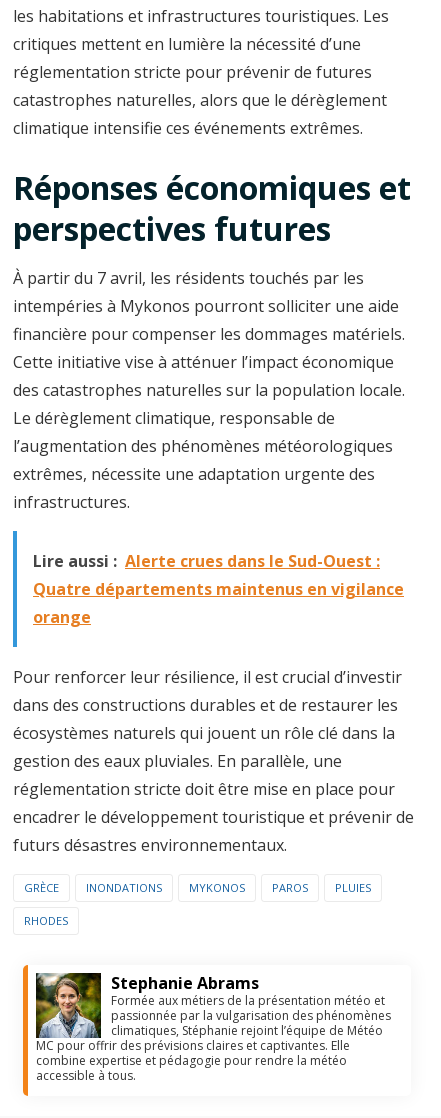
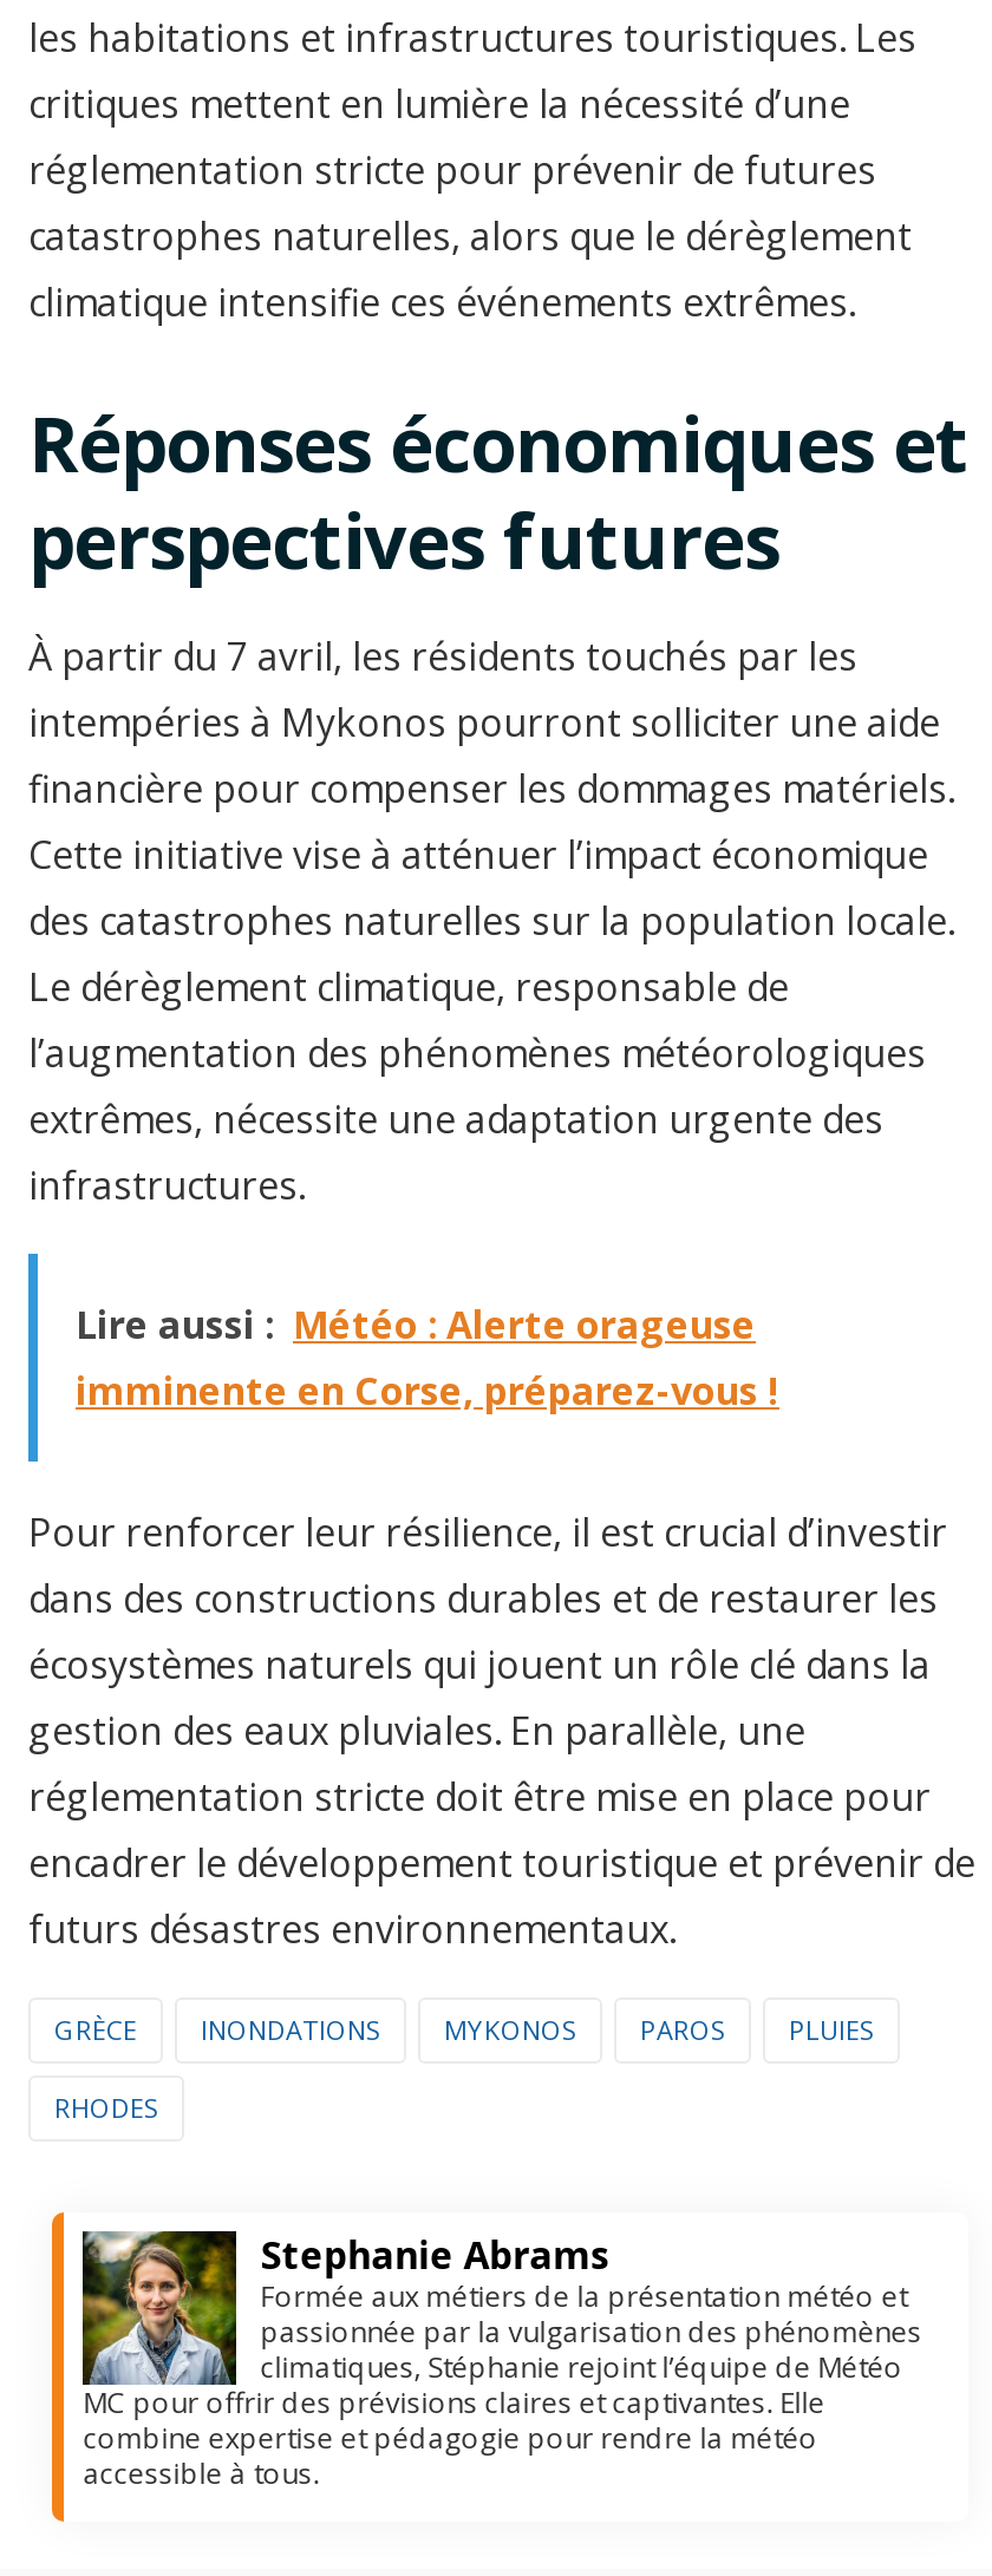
- Lire aussi : Alerte crues dans le Sud-Ouest :
- Quatre départements maintenus en vigilance
- orange
+ Lire aussi : Météo : Alerte orageuse
+ imminente en Corse, préparez-vous !
